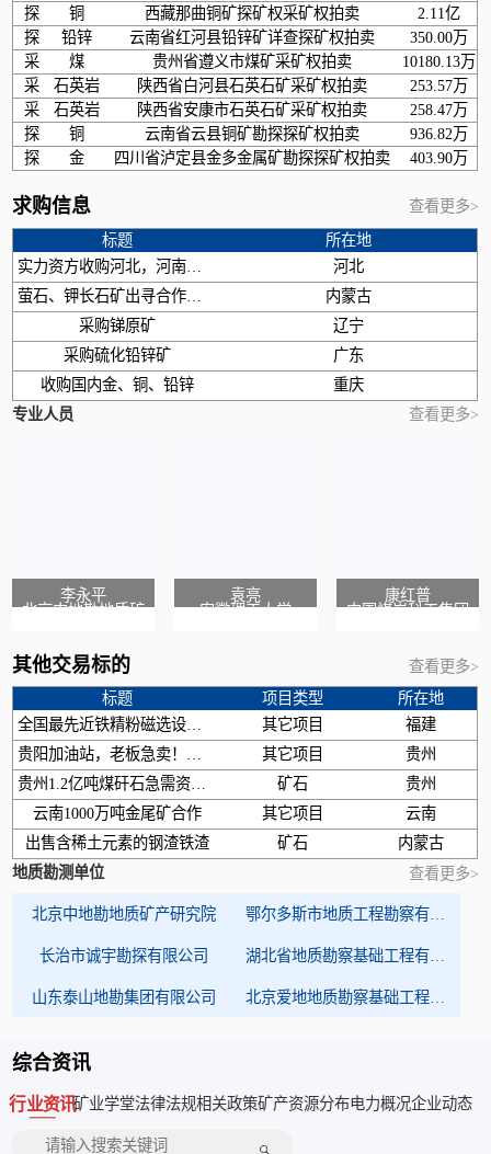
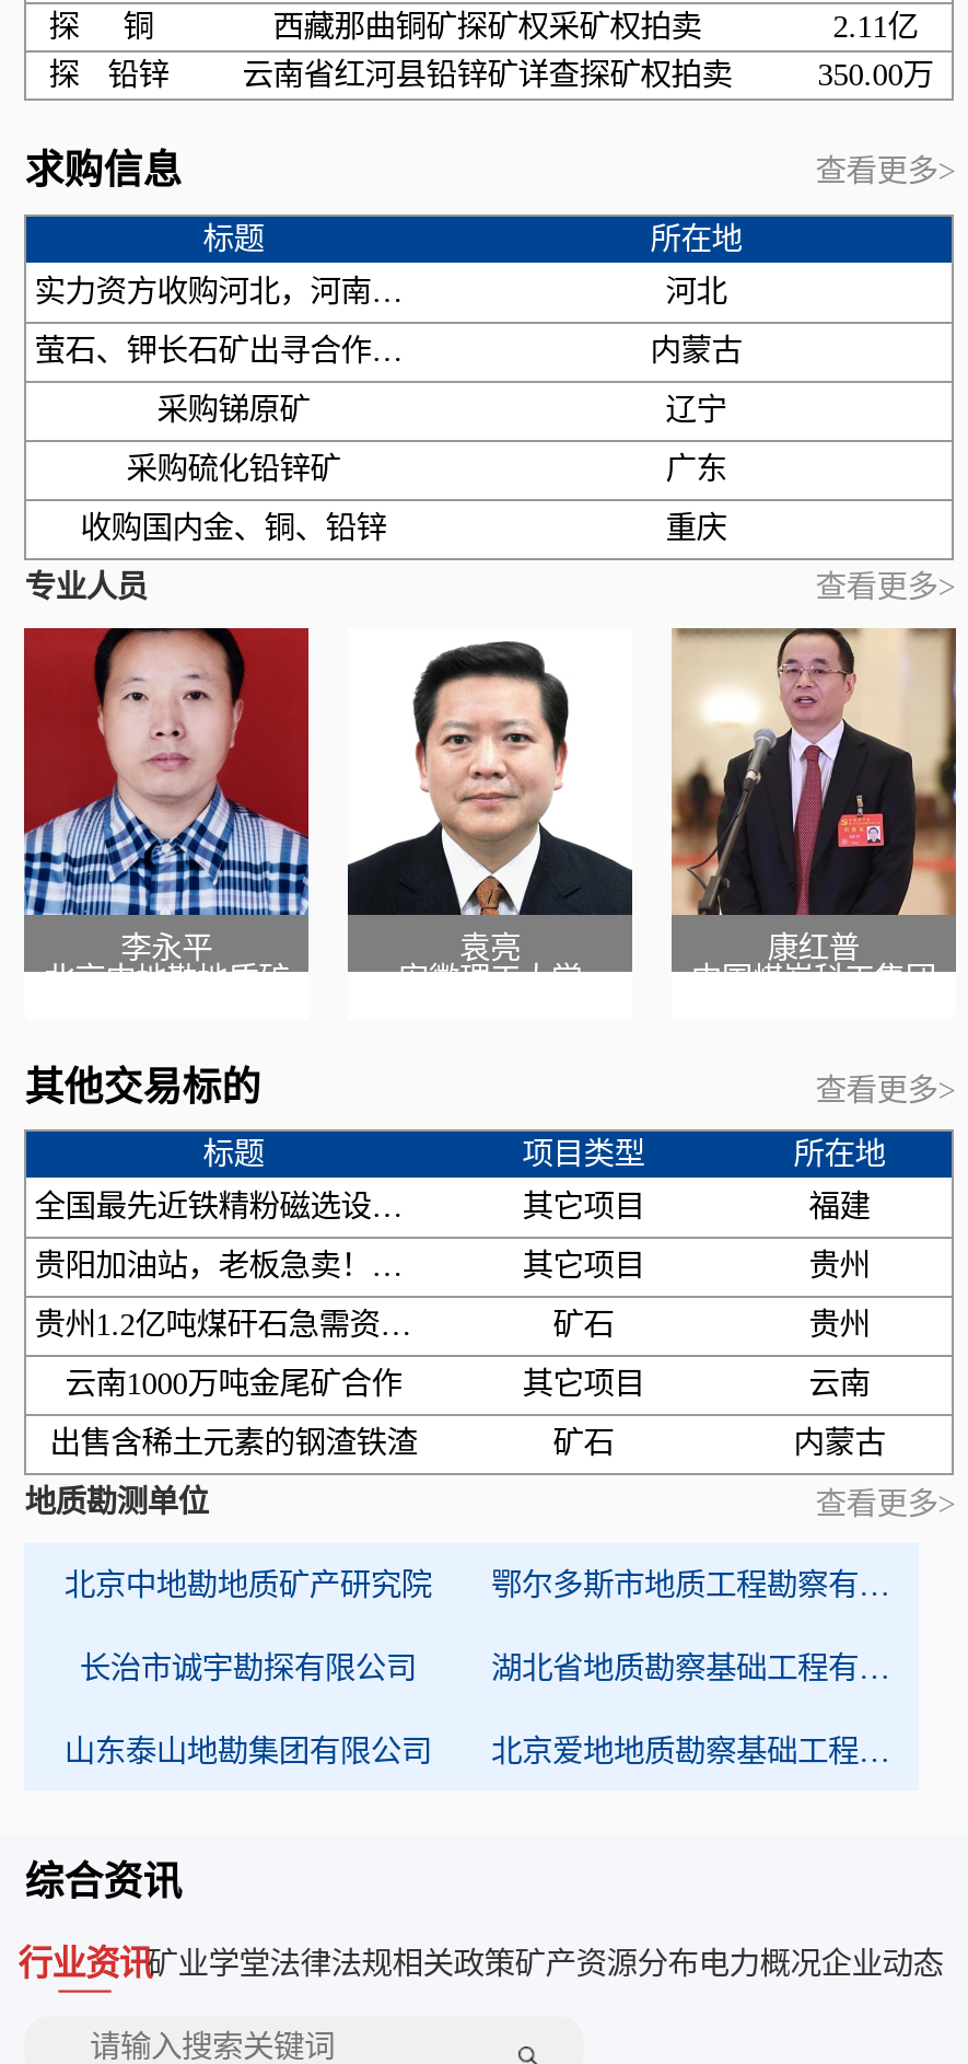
- 采
- 煤
- 贵州省遵义市煤矿采矿权拍卖
- 10180.13万
- 采
- 石英岩
- 陕西省白河县石英石矿采矿权拍卖
- 253.57万
- 采
- 石英岩
- 陕西省安康市石英石矿采矿权拍卖
- 258.47万
- 探
- 铜
- 云南省云县铜矿勘探探矿权拍卖
- 936.82万
- 探
- 金
- 四川省泸定县金多金属矿勘探探矿权拍卖
- 403.90万

+ [image]

+ [image]

+ [image]
